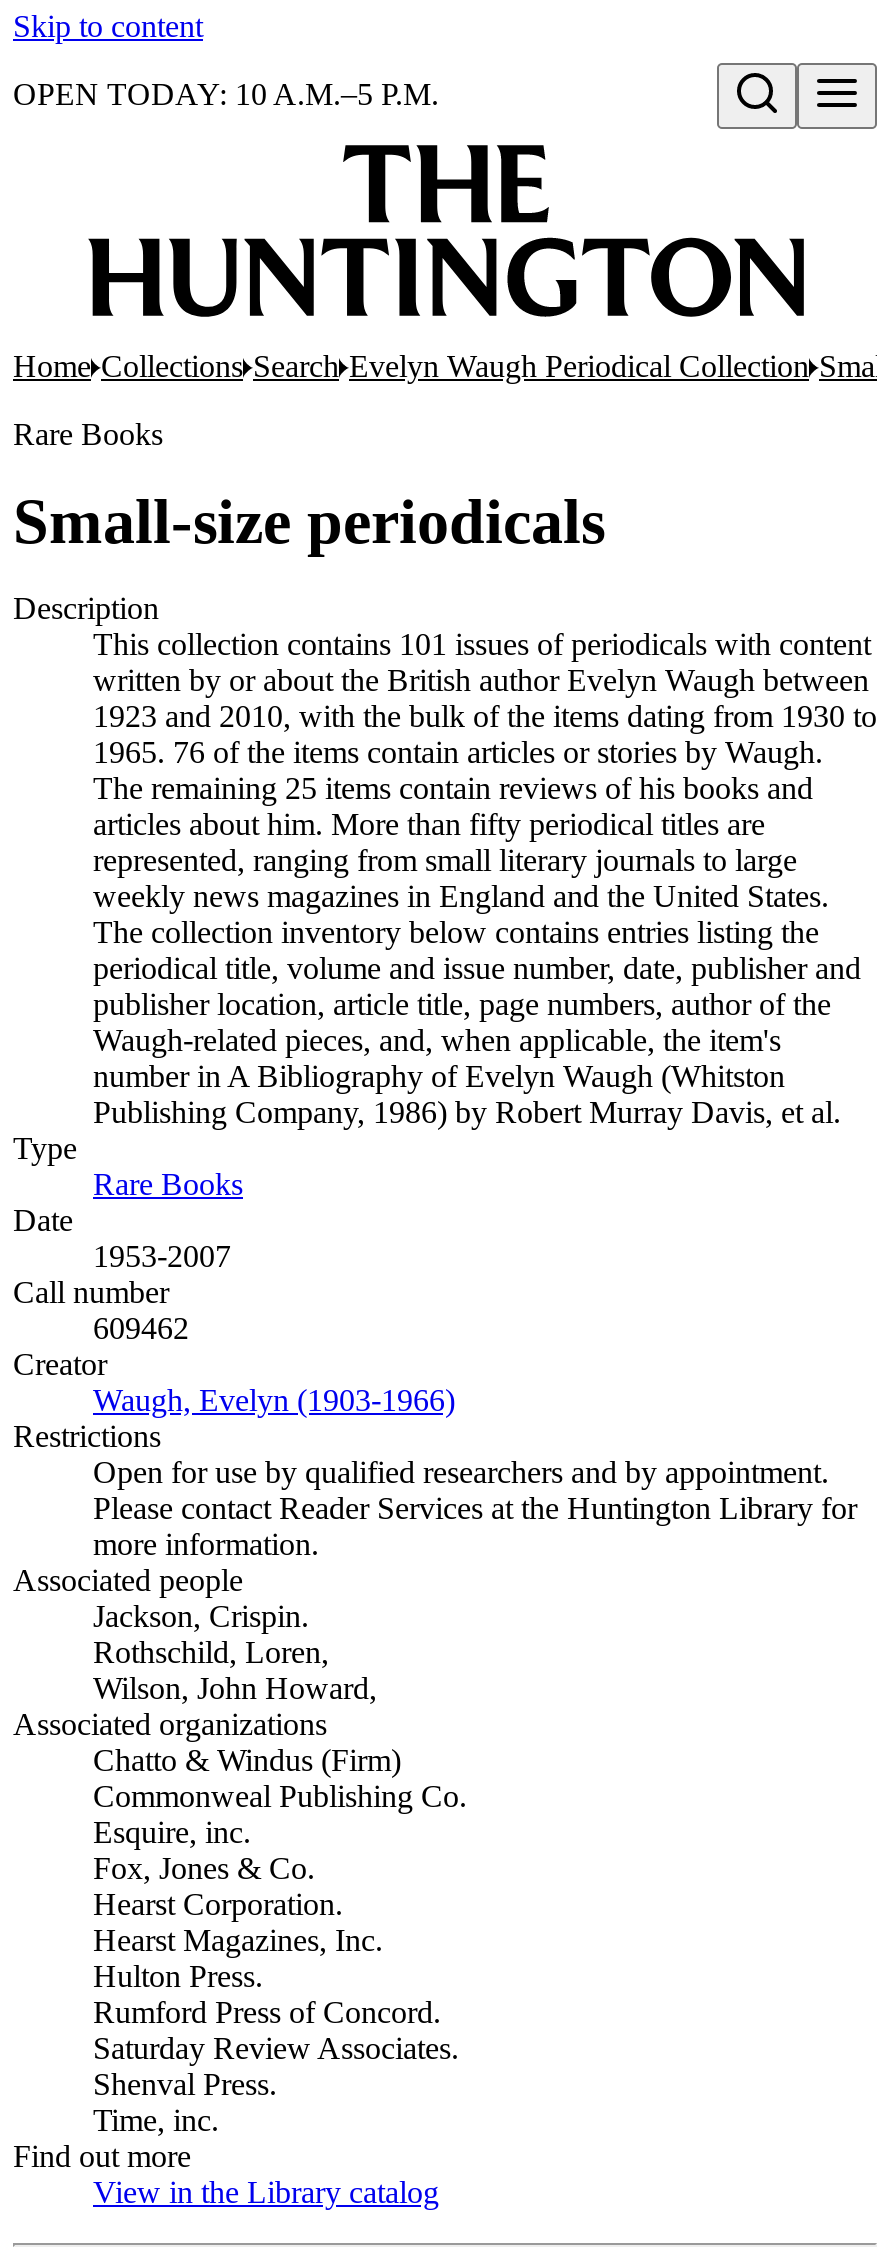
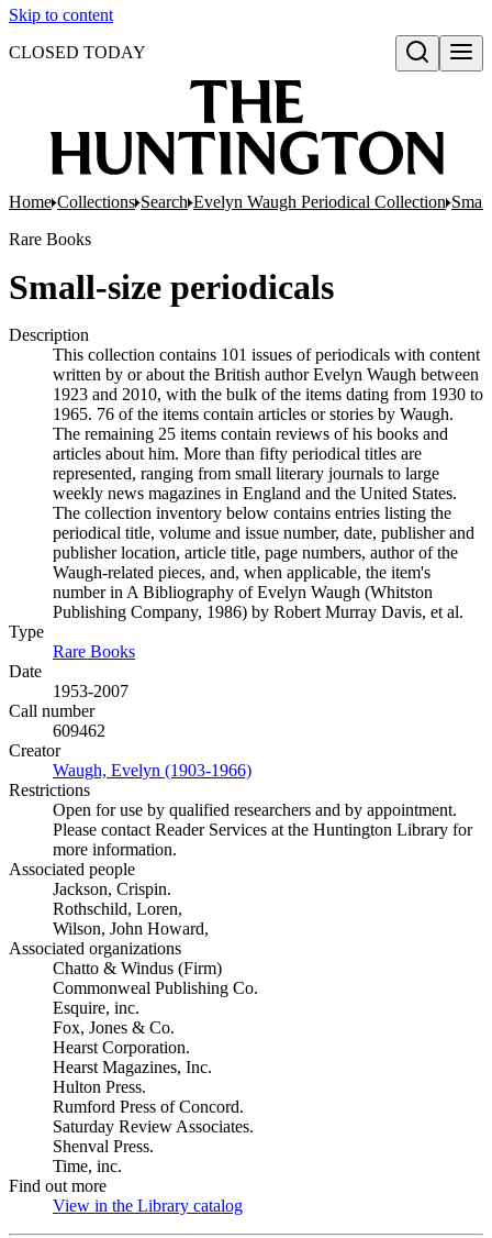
- OPEN TODAY: 10 A.M.–5 P.M.
+ CLOSED TODAY
